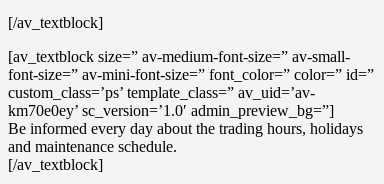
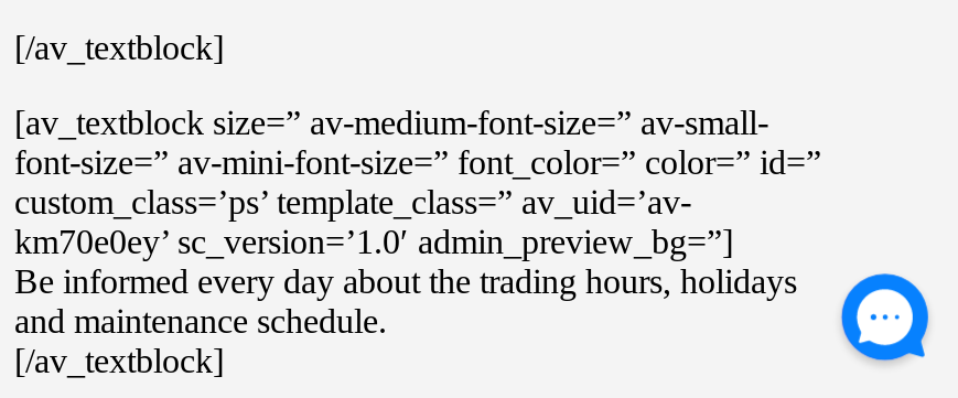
+ [image]
